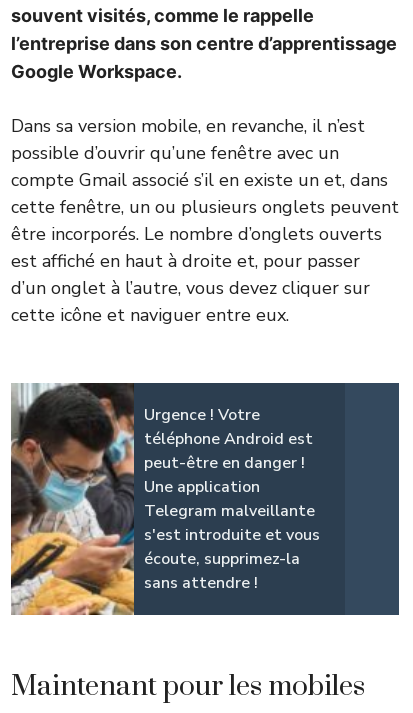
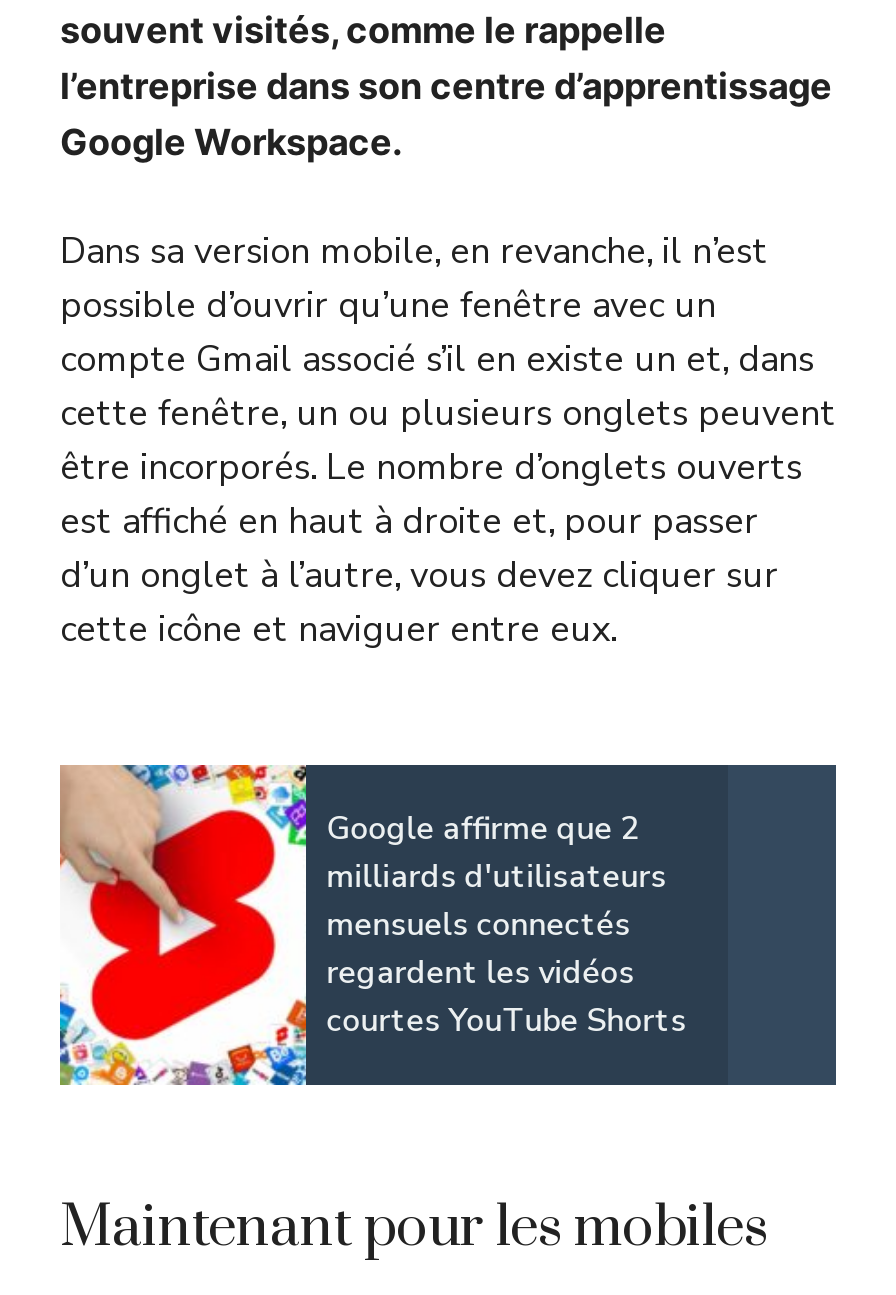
- [image]
- Urgence ! Votre
- téléphone Android est
- peut-être en danger !
- Une application
- Telegram malveillante
- s'est introduite et vous
- écoute, supprimez-la
- sans attendre !
+ [image]
+ Google affirme que 2
+ milliards d'utilisateurs
+ mensuels connectés
+ regardent les vidéos
+ courtes YouTube Shorts
